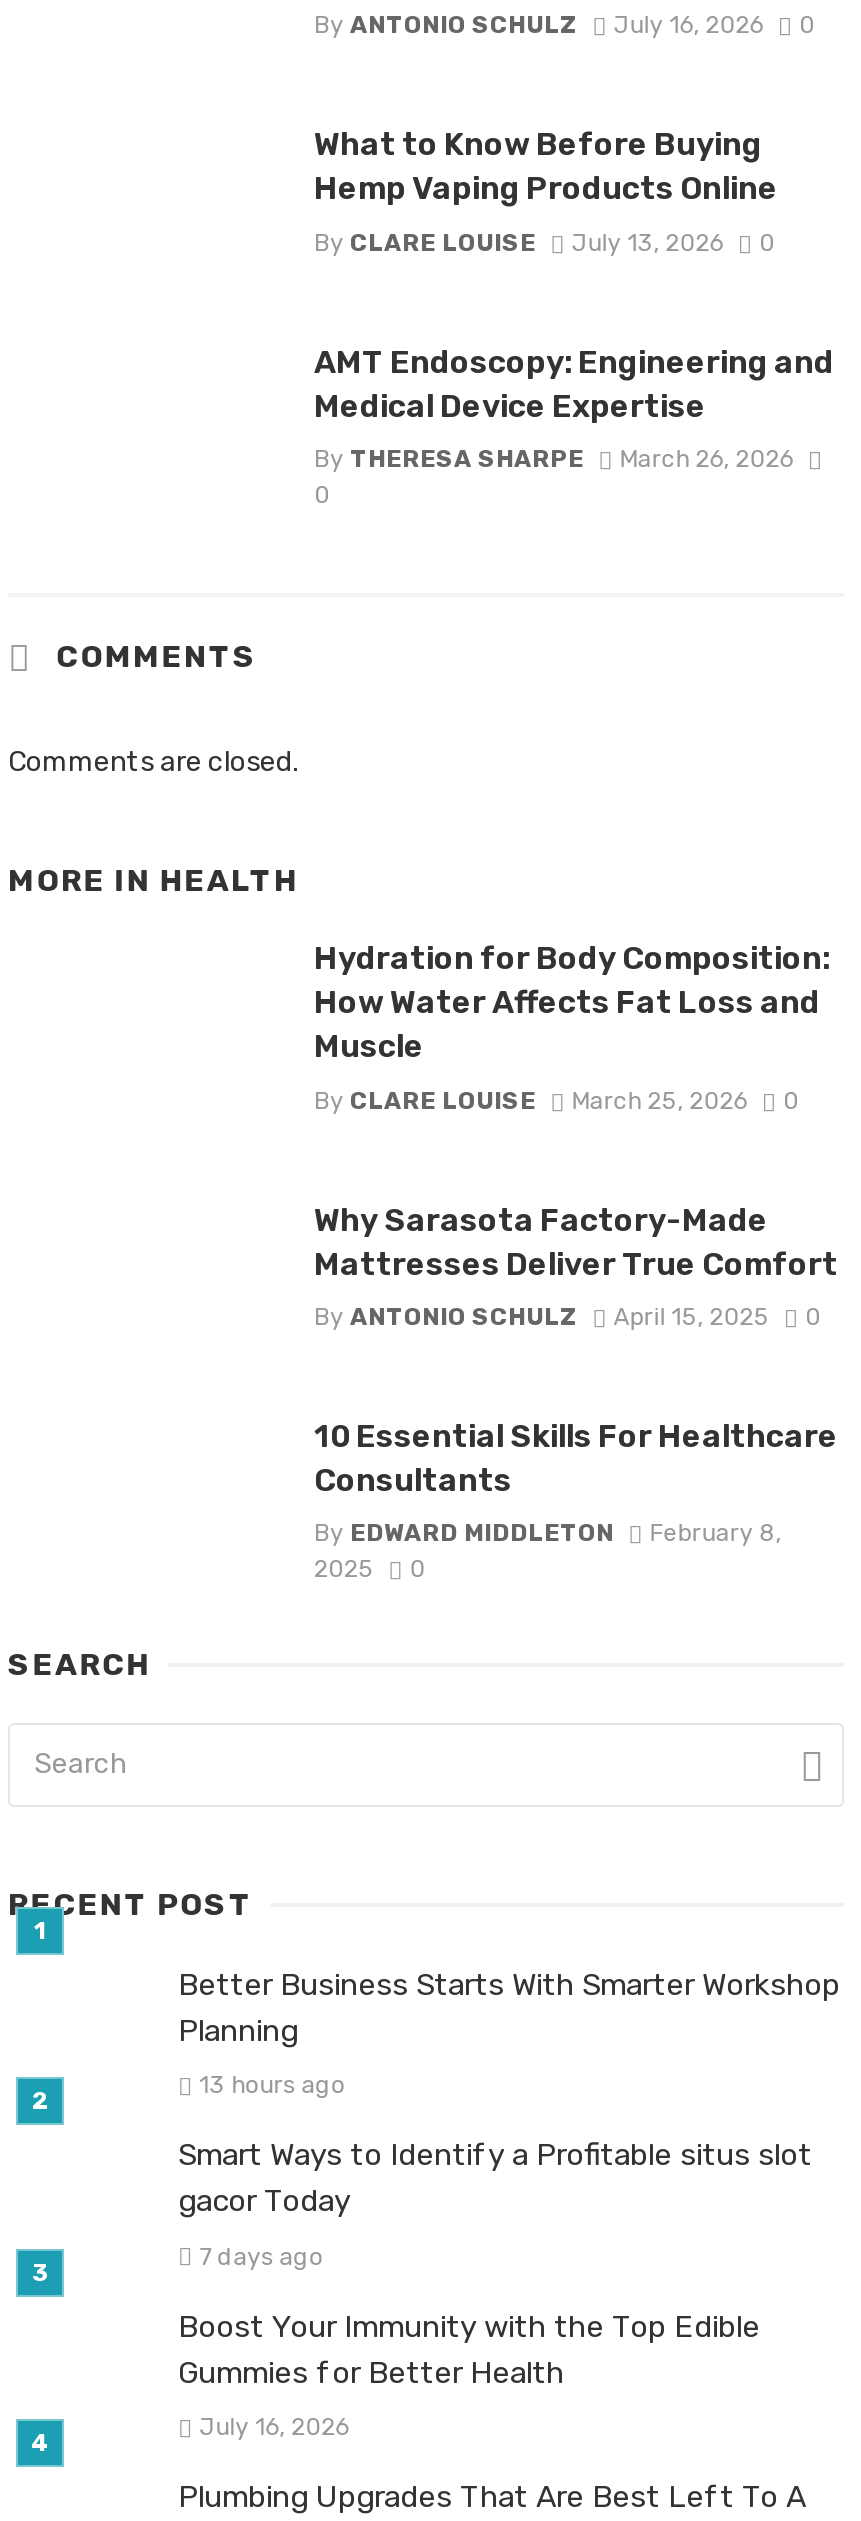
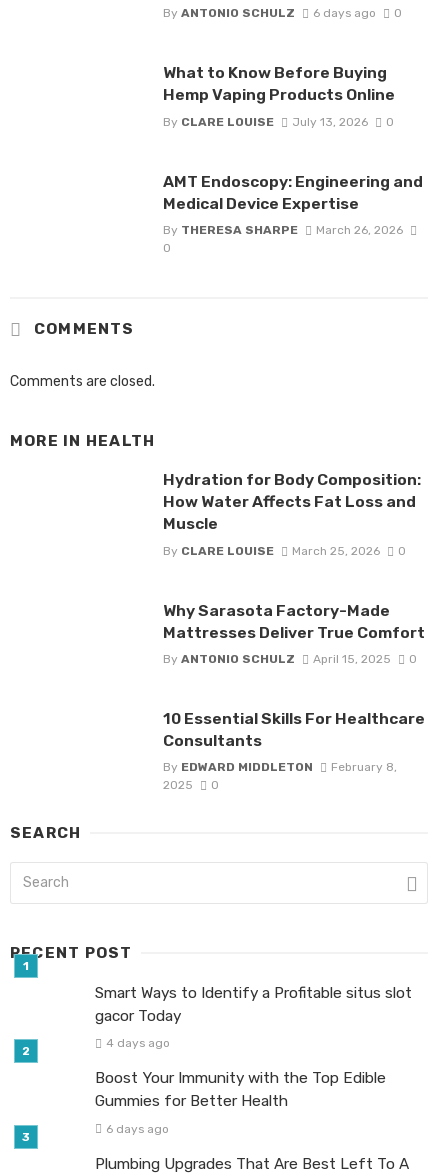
- By ANTONIO SCHULZ July 16, 2026 0
+ By ANTONIO SCHULZ 6 days ago 0

- Better Business Starts With Smarter Workshop
- Planning
- 13 hours ago

- 7 days ago
+ 4 days ago

- July 16, 2026
+ 6 days ago
